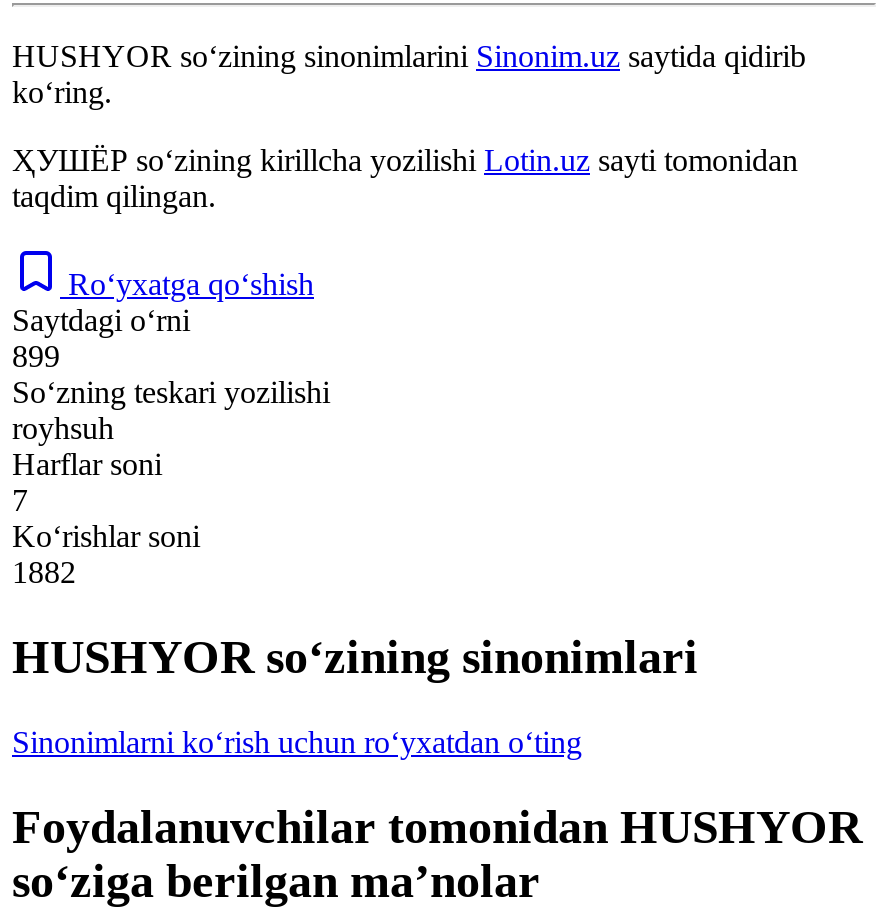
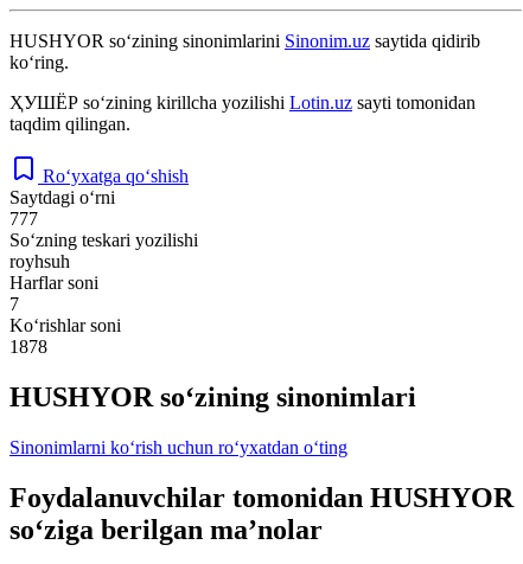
- 899
+ 777

- 1882
+ 1878
